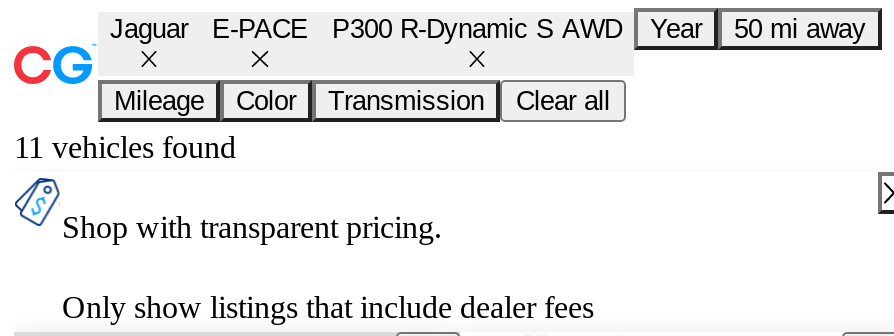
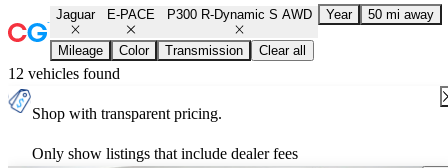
- 11 vehicles found
+ 12 vehicles found
